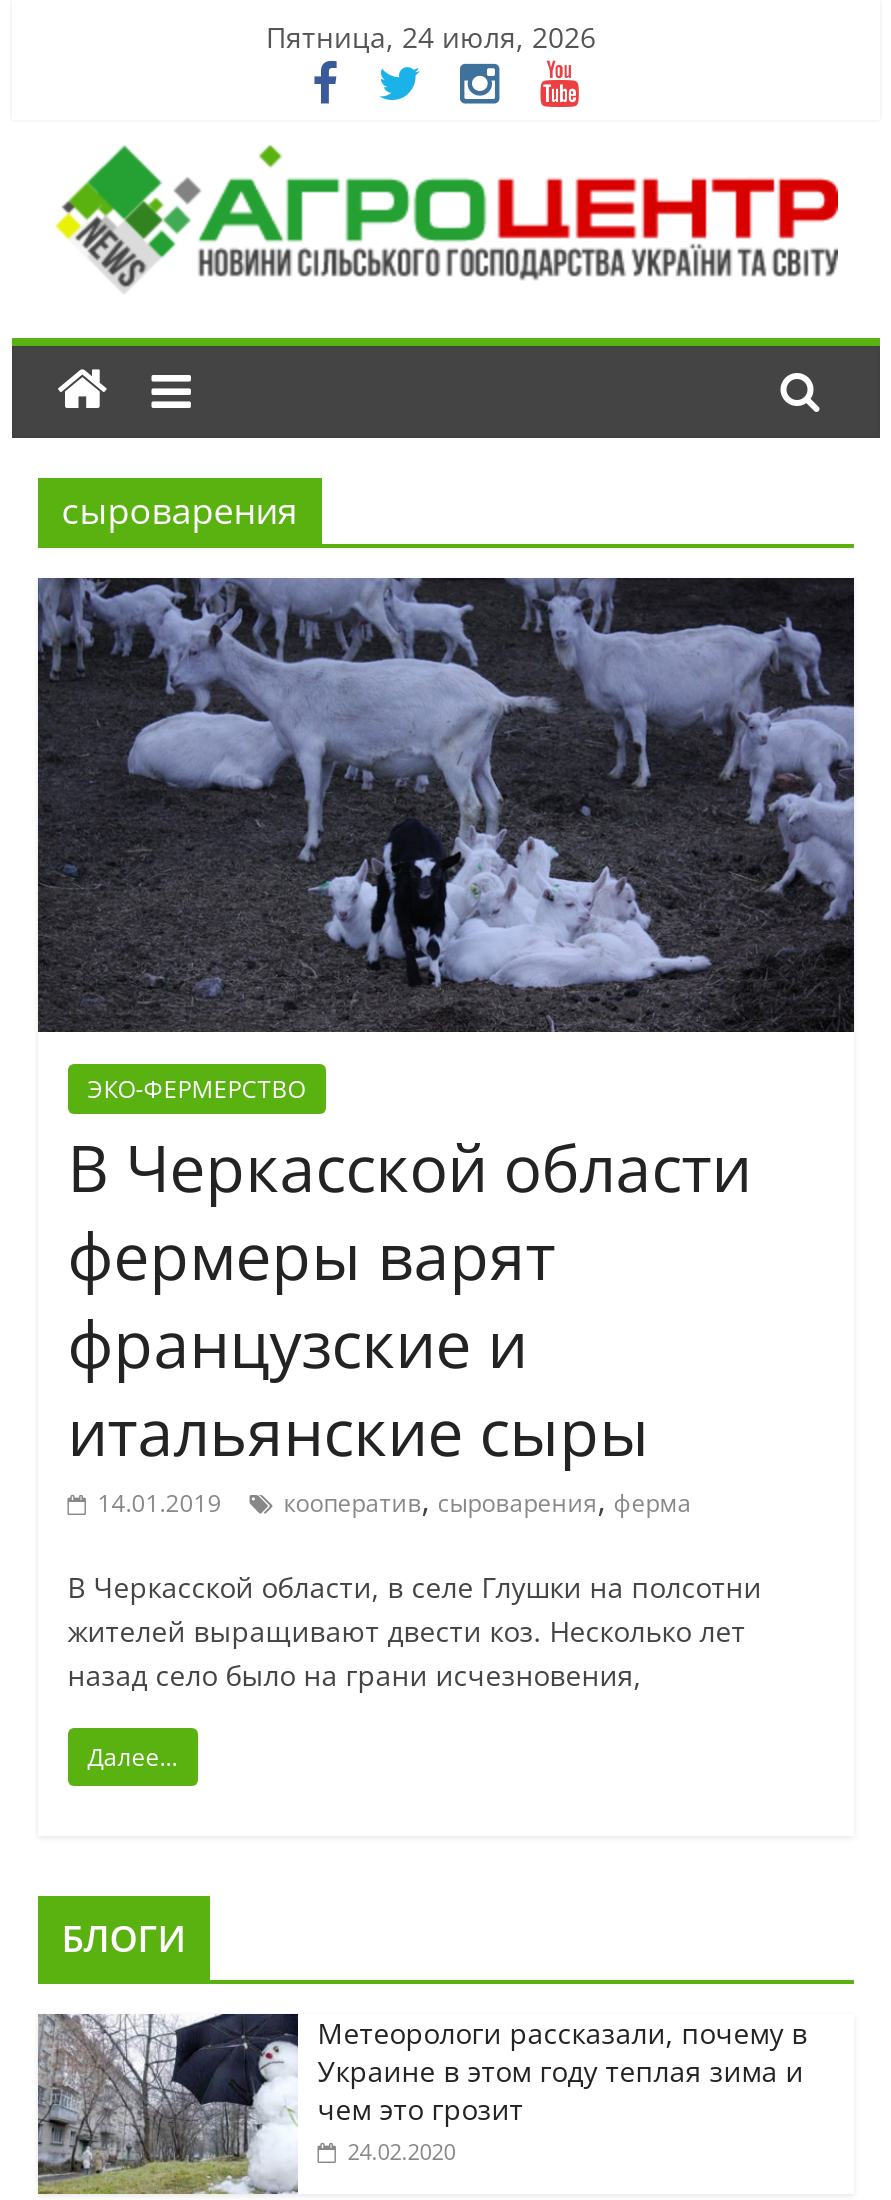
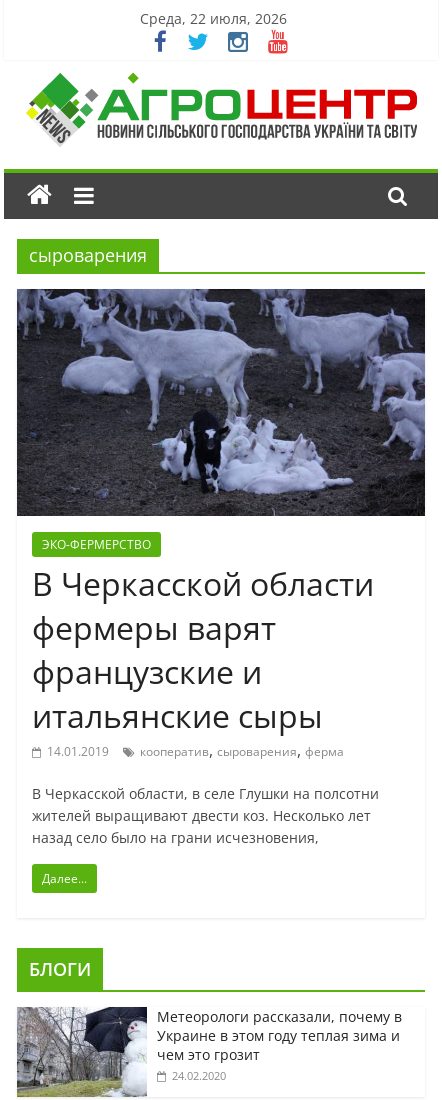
- Пятница, 24 июля, 2026
+ Среда, 22 июля, 2026
